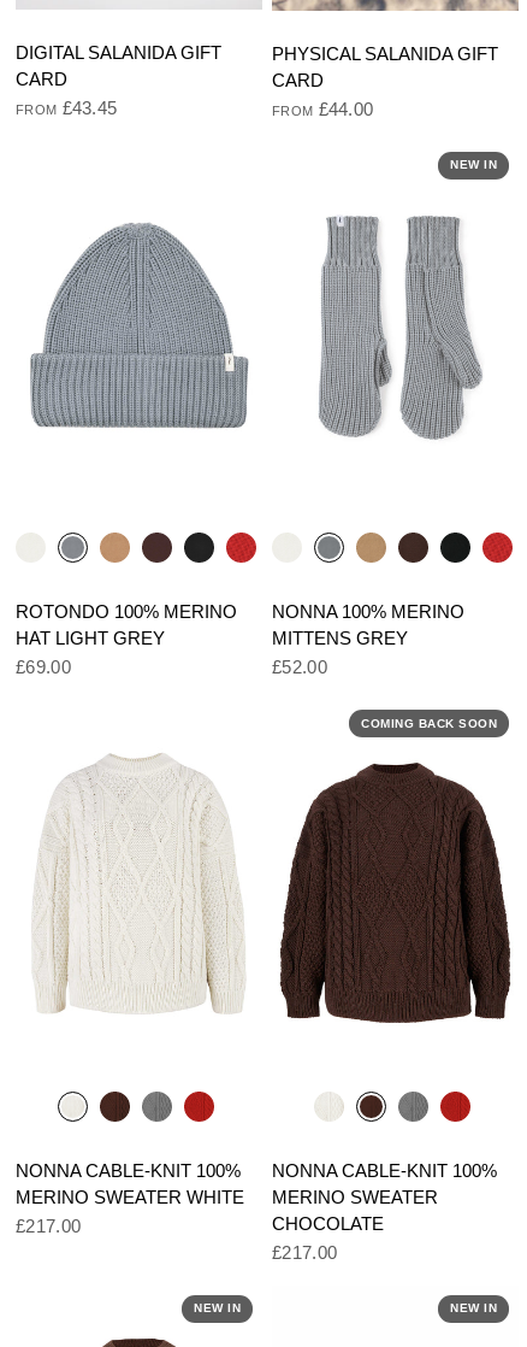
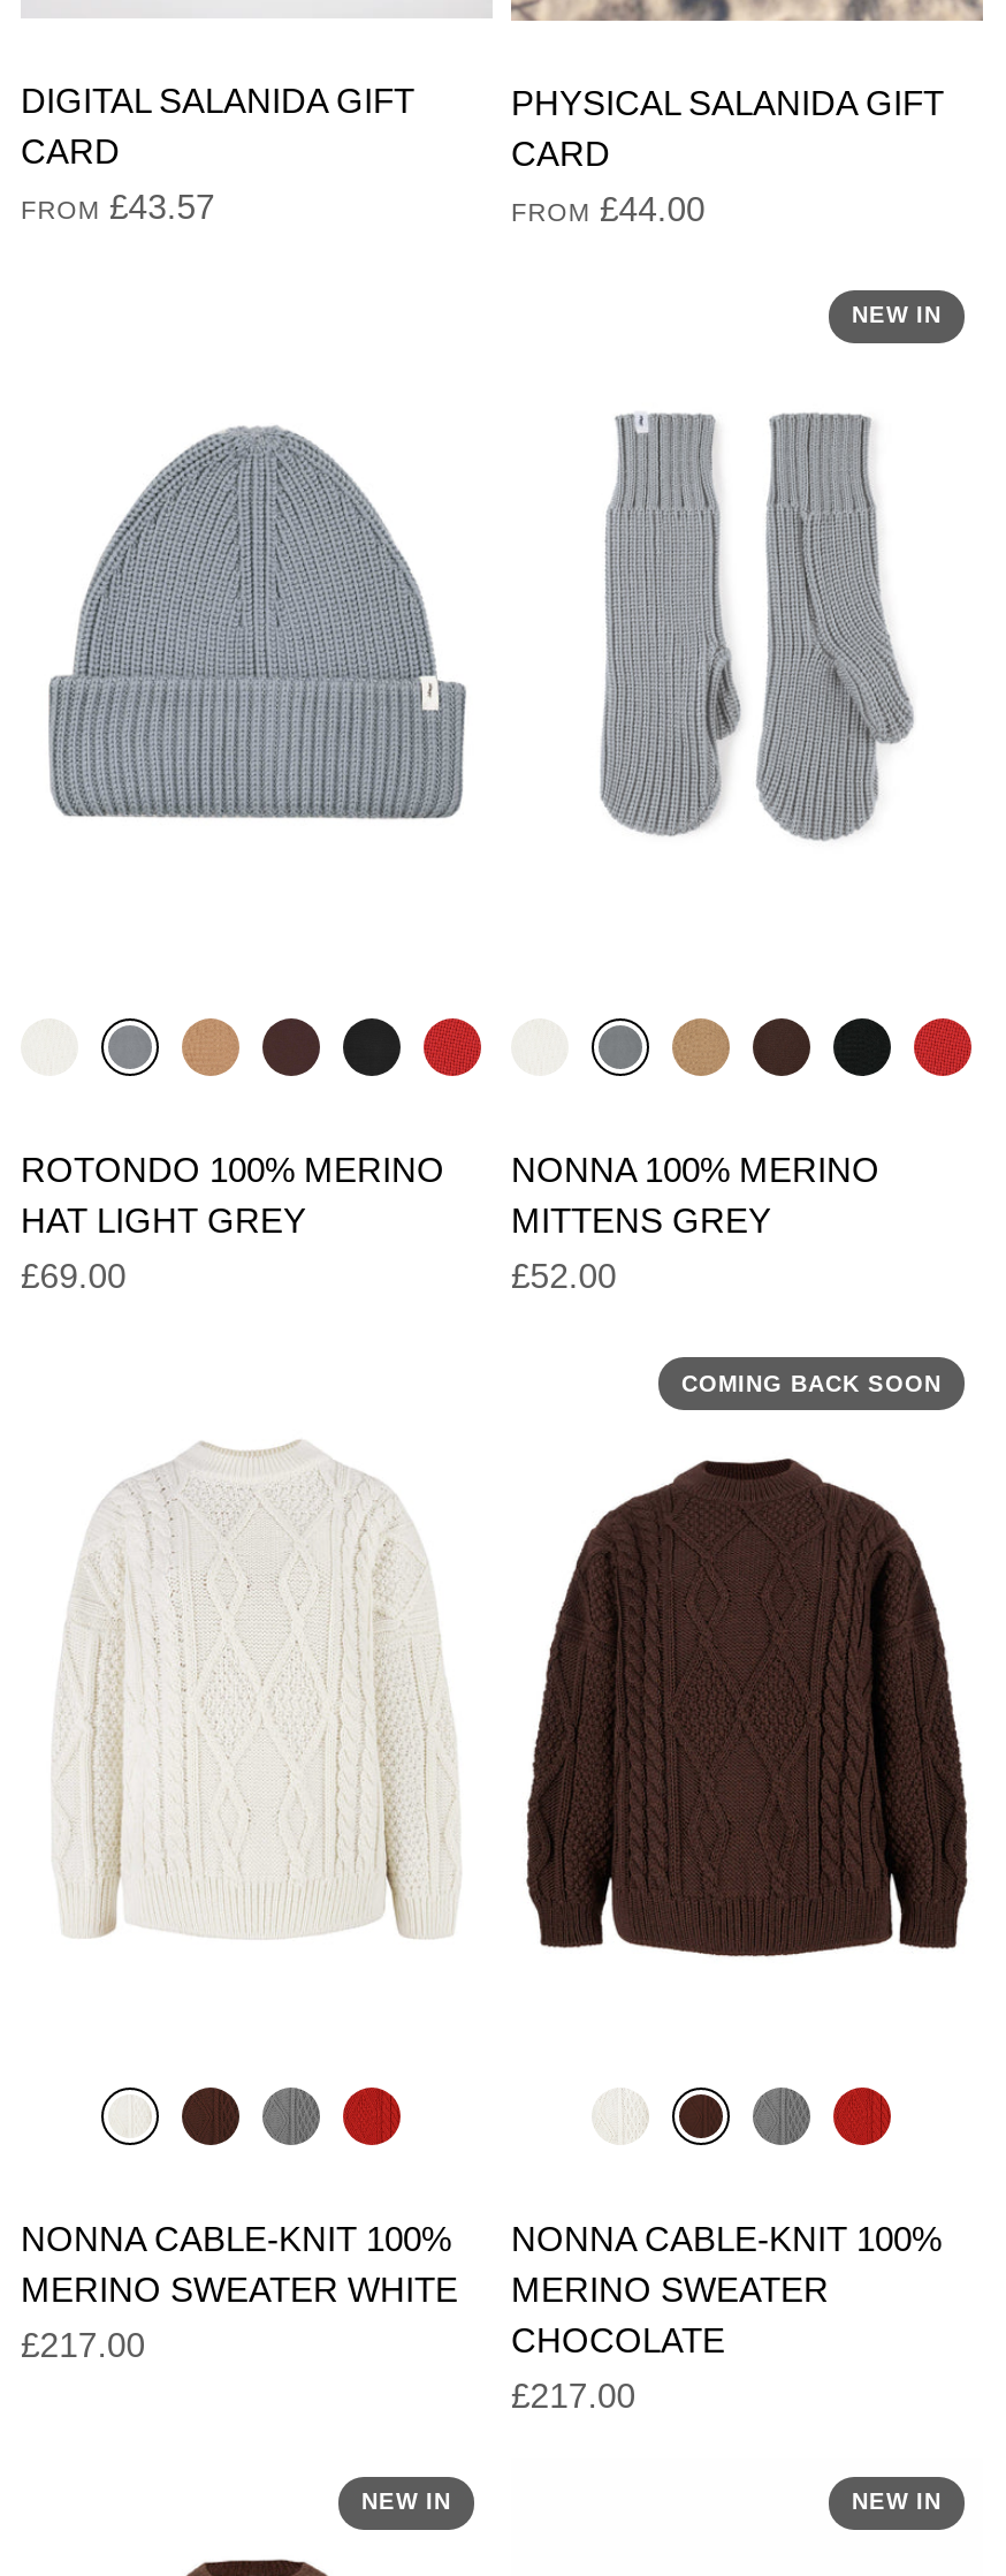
- FROM £43.45
+ FROM £43.57
